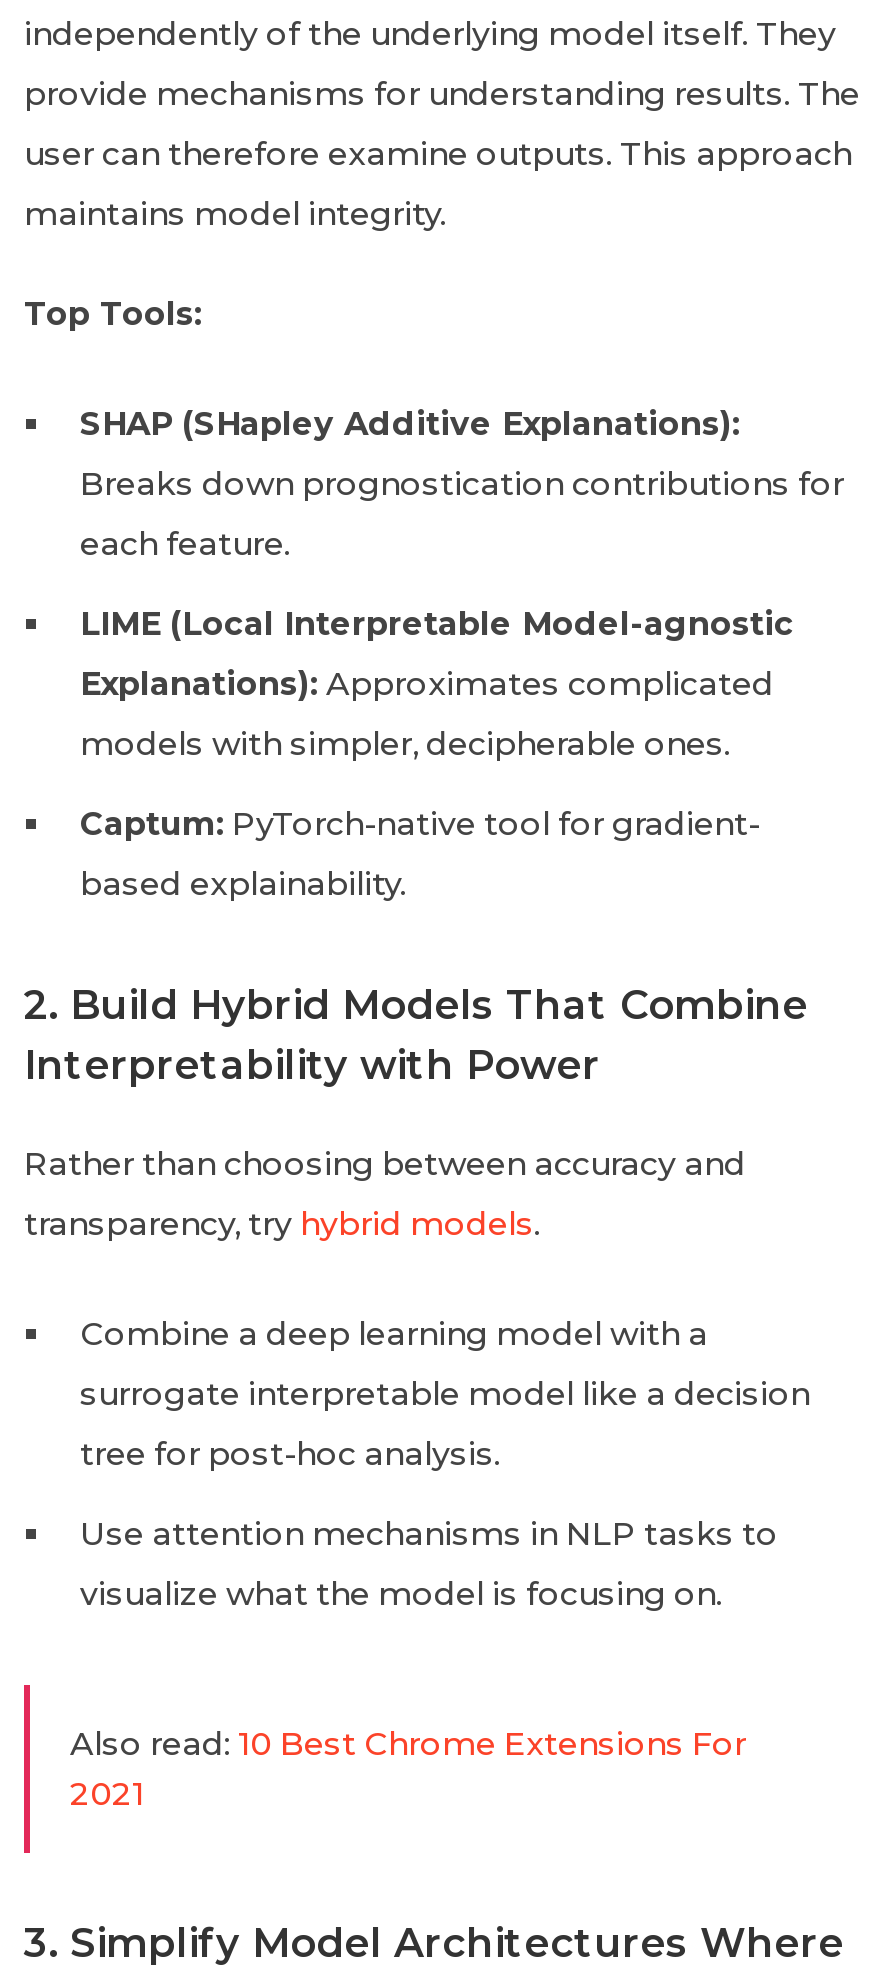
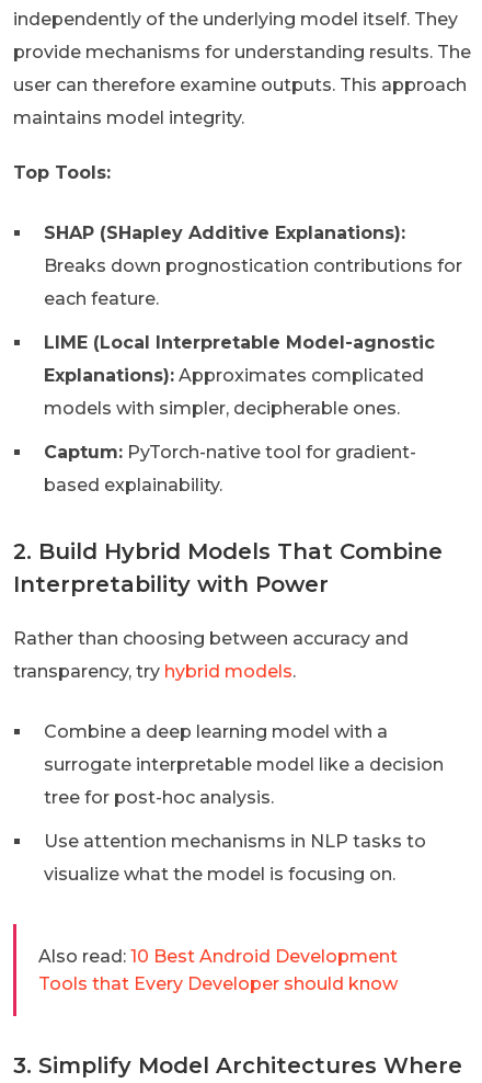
- Also read: 10 Best Chrome Extensions For
- 2021
+ Also read: 10 Best Android Development
+ Tools that Every Developer should know
